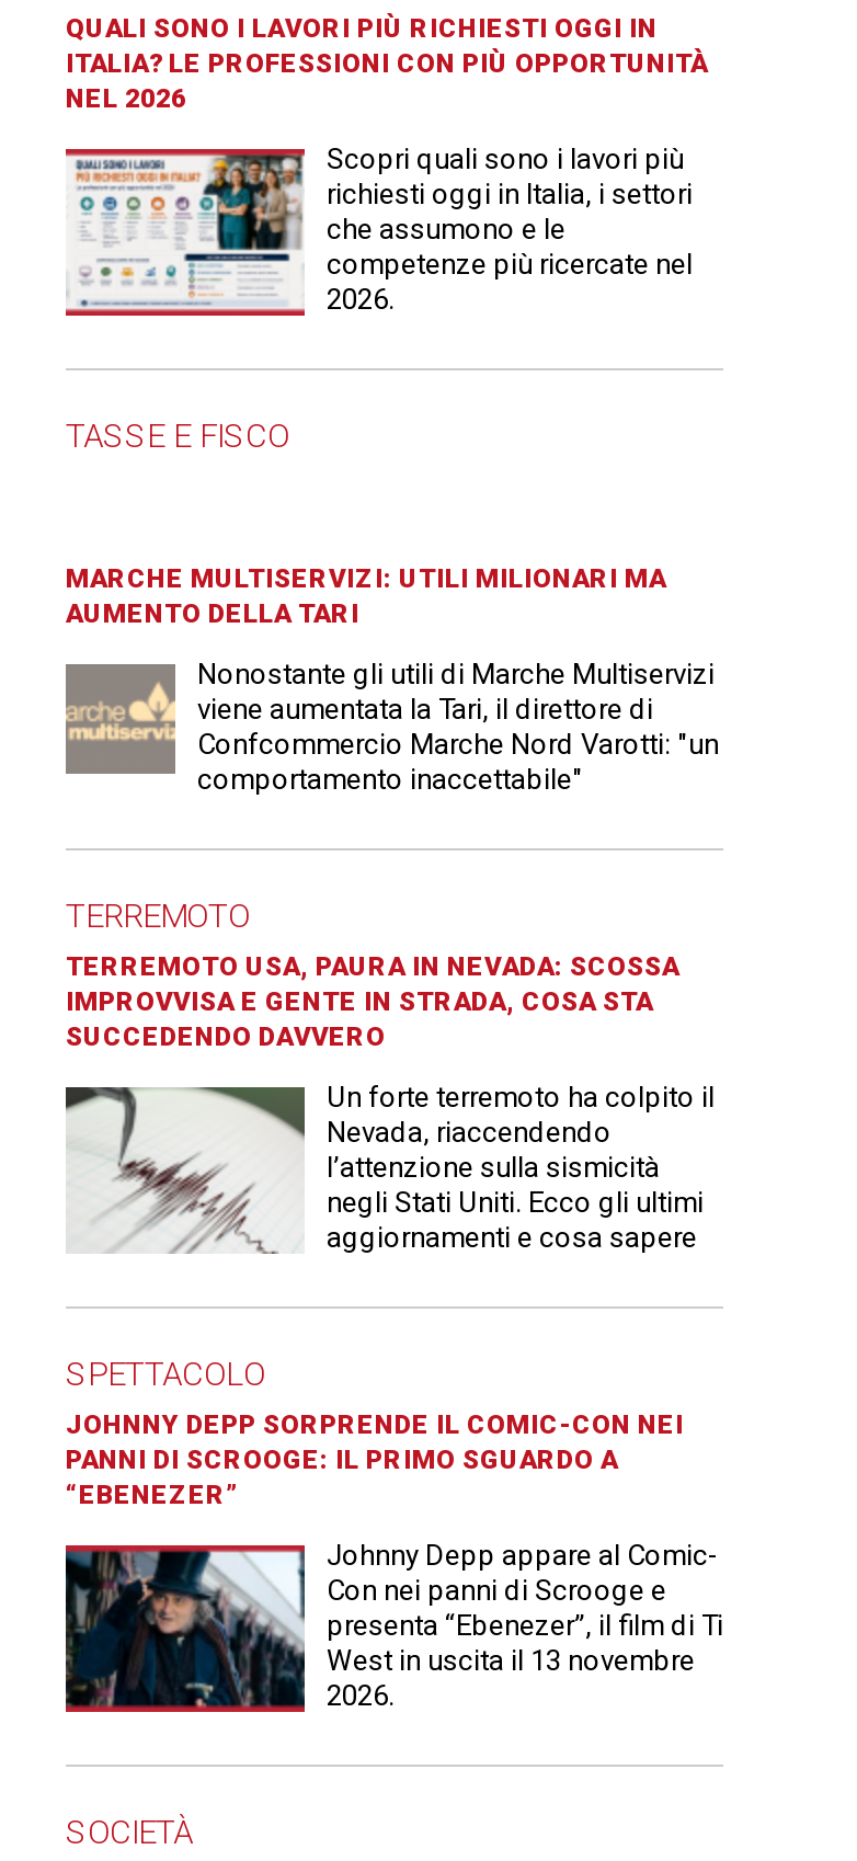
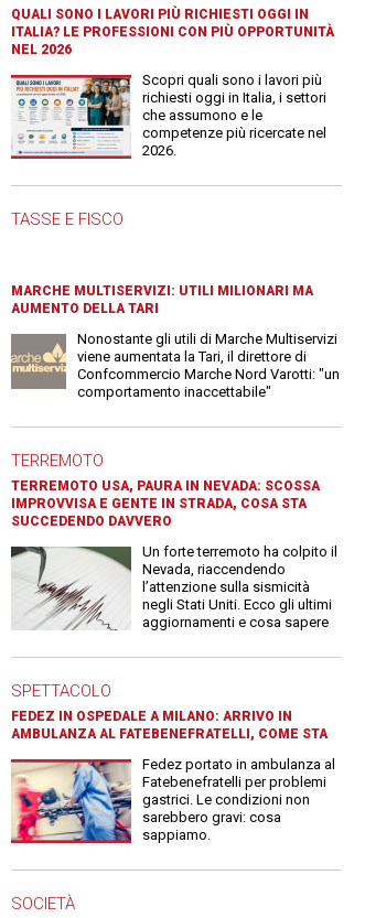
- JOHNNY DEPP SORPRENDE IL COMIC-CON NEI
- PANNI DI SCROOGE: IL PRIMO SGUARDO A
- “EBENEZER”
+ FEDEZ IN OSPEDALE A MILANO: ARRIVO IN
+ AMBULANZA AL FATEBENEFRATELLI, COME STA

- [image]
- Johnny Depp appare al Comic-
- Con nei panni di Scrooge e
- presenta “Ebenezer”, il film di Ti
- West in uscita il 13 novembre
- 2026.
+ [image]
+ Fedez portato in ambulanza al
+ Fatebenefratelli per problemi
+ gastrici. Le condizioni non
+ sarebbero gravi: cosa
+ sappiamo.
